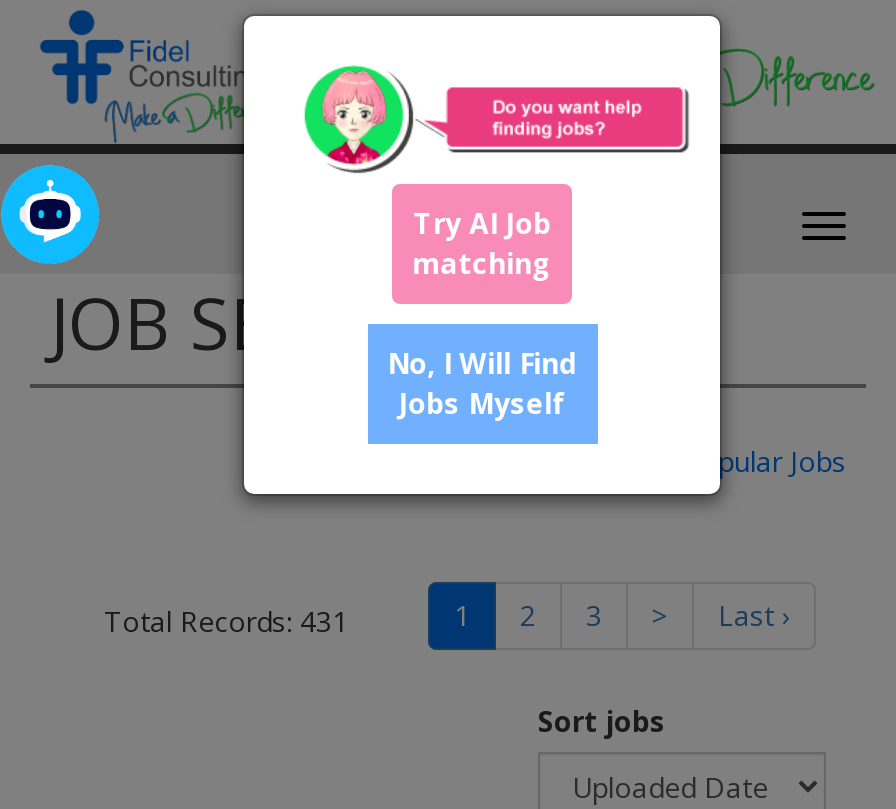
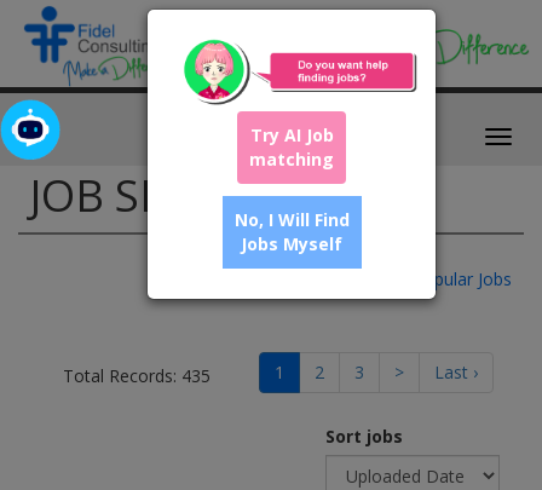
- Total Records: 431
+ Total Records: 435
